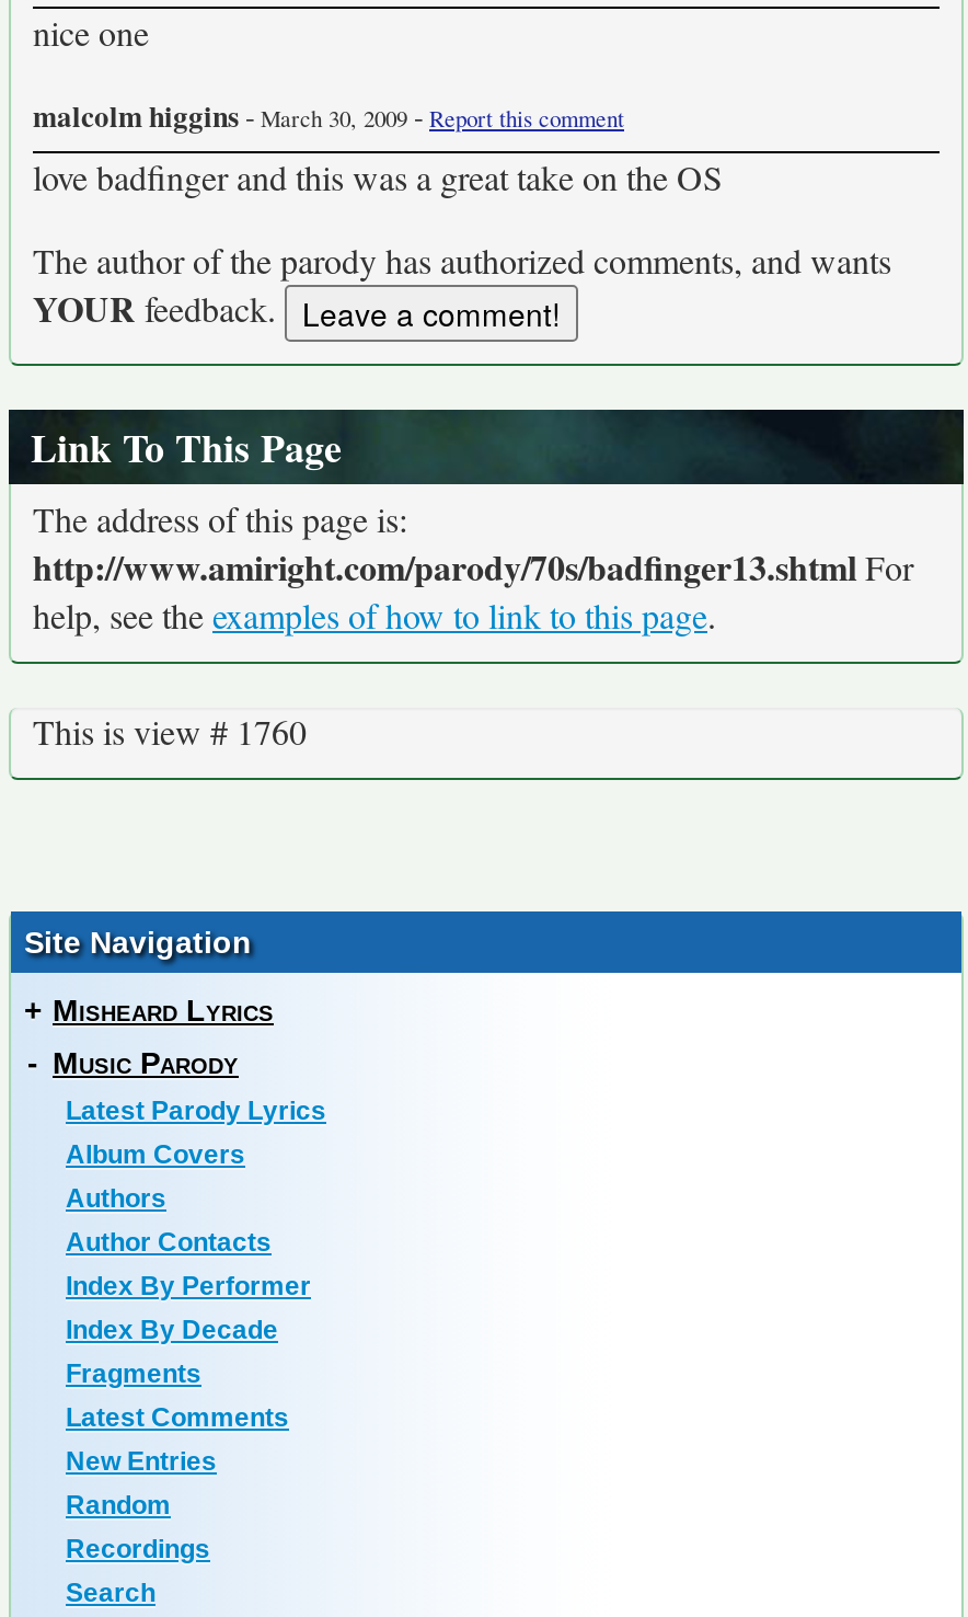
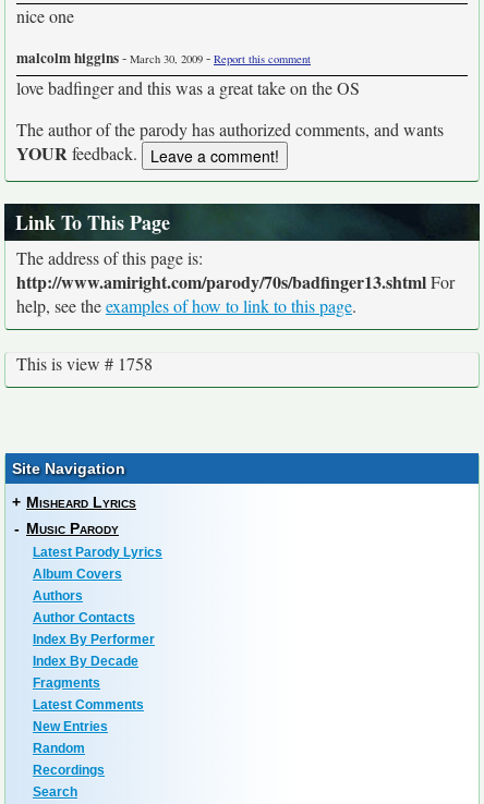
- This is view # 1760
+ This is view # 1758
